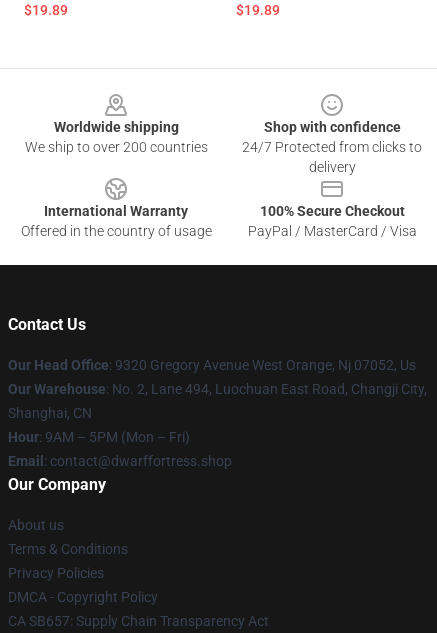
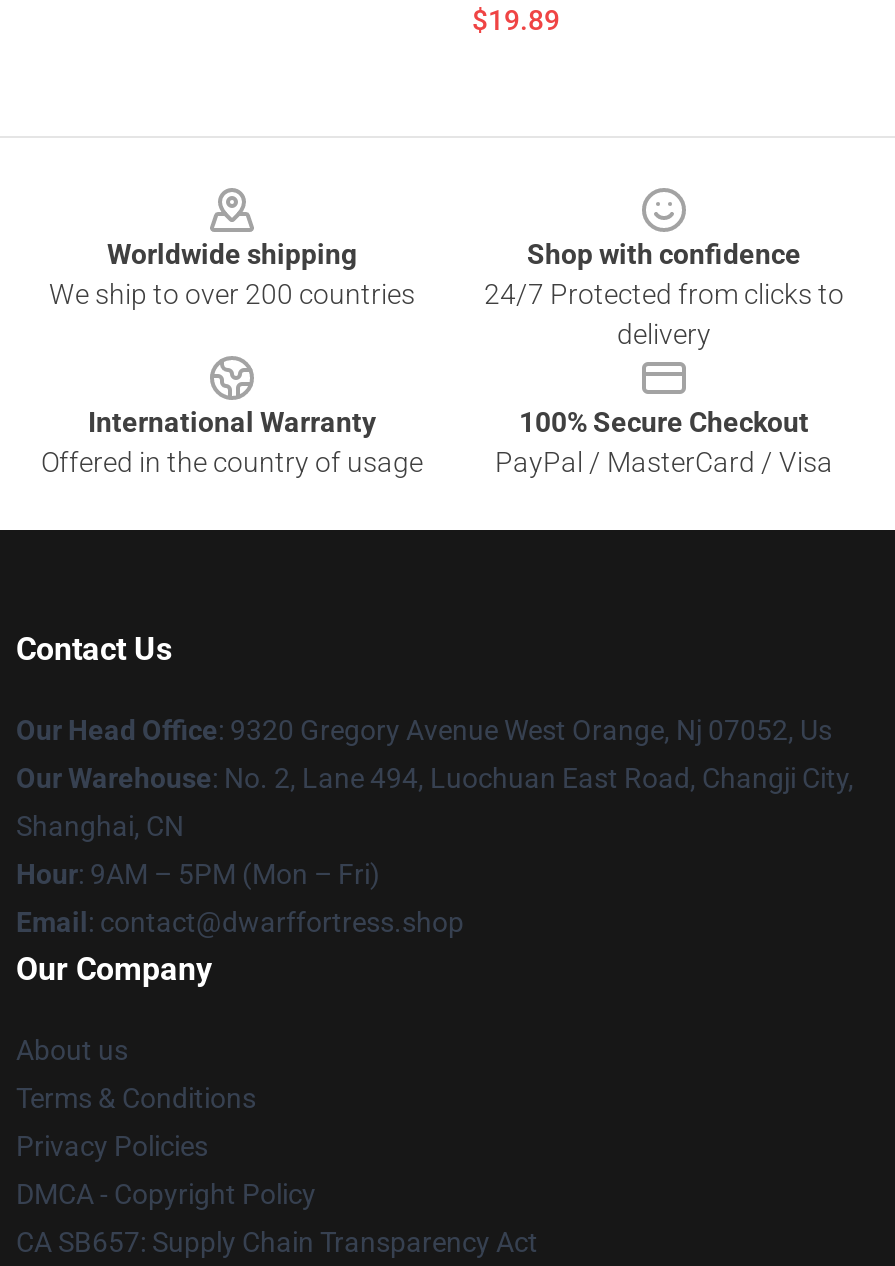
- $19.89
